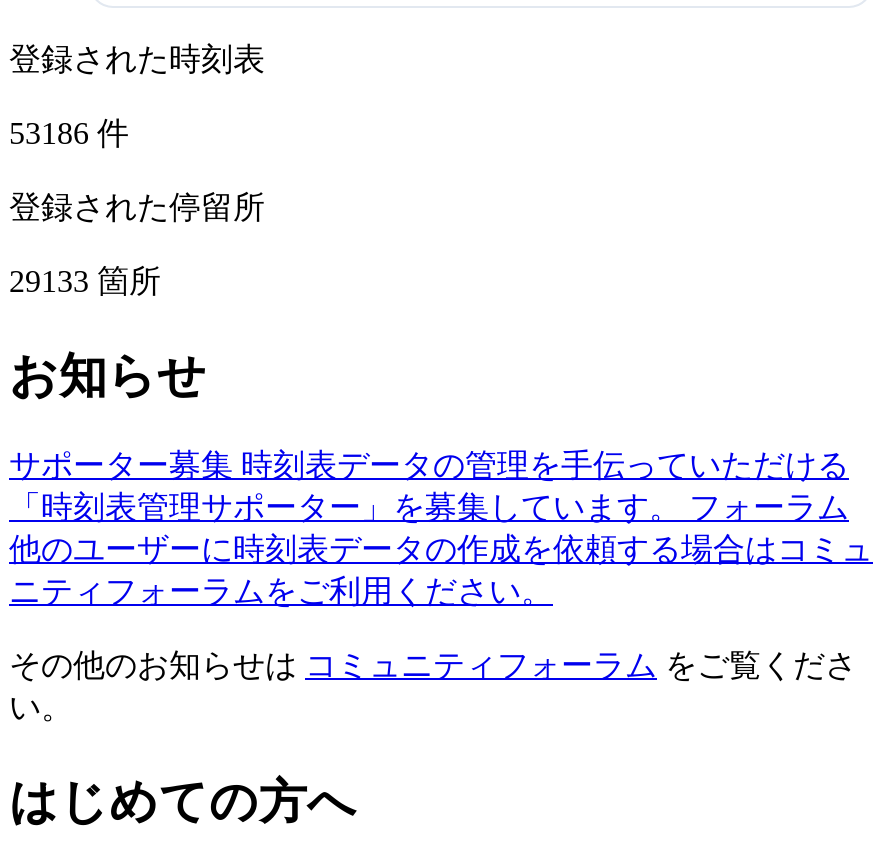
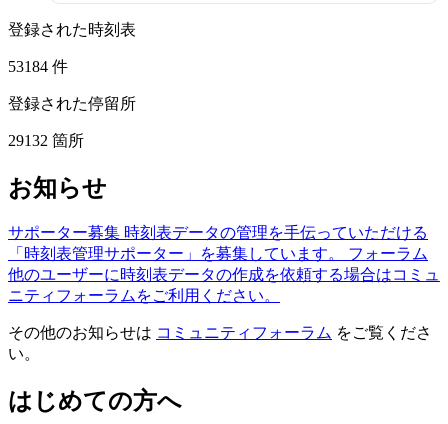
- 53186件
+ 53184件

- 29133箇所
+ 29132箇所
